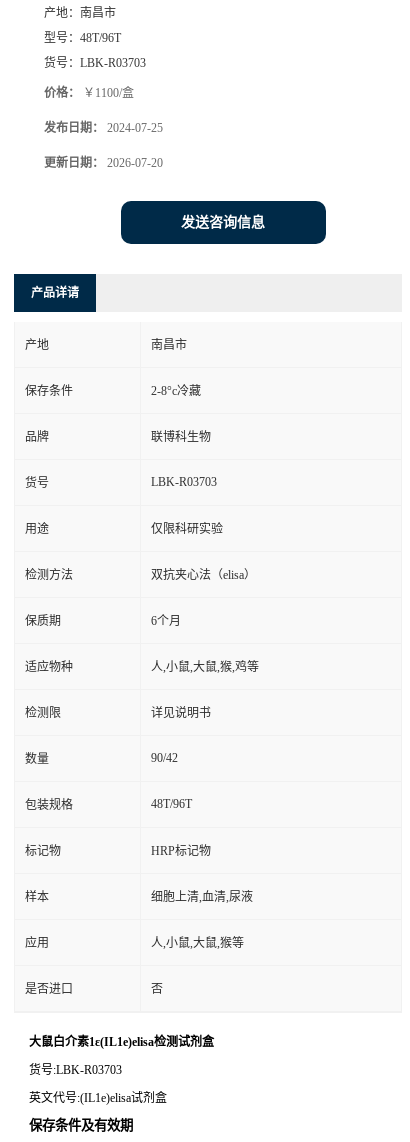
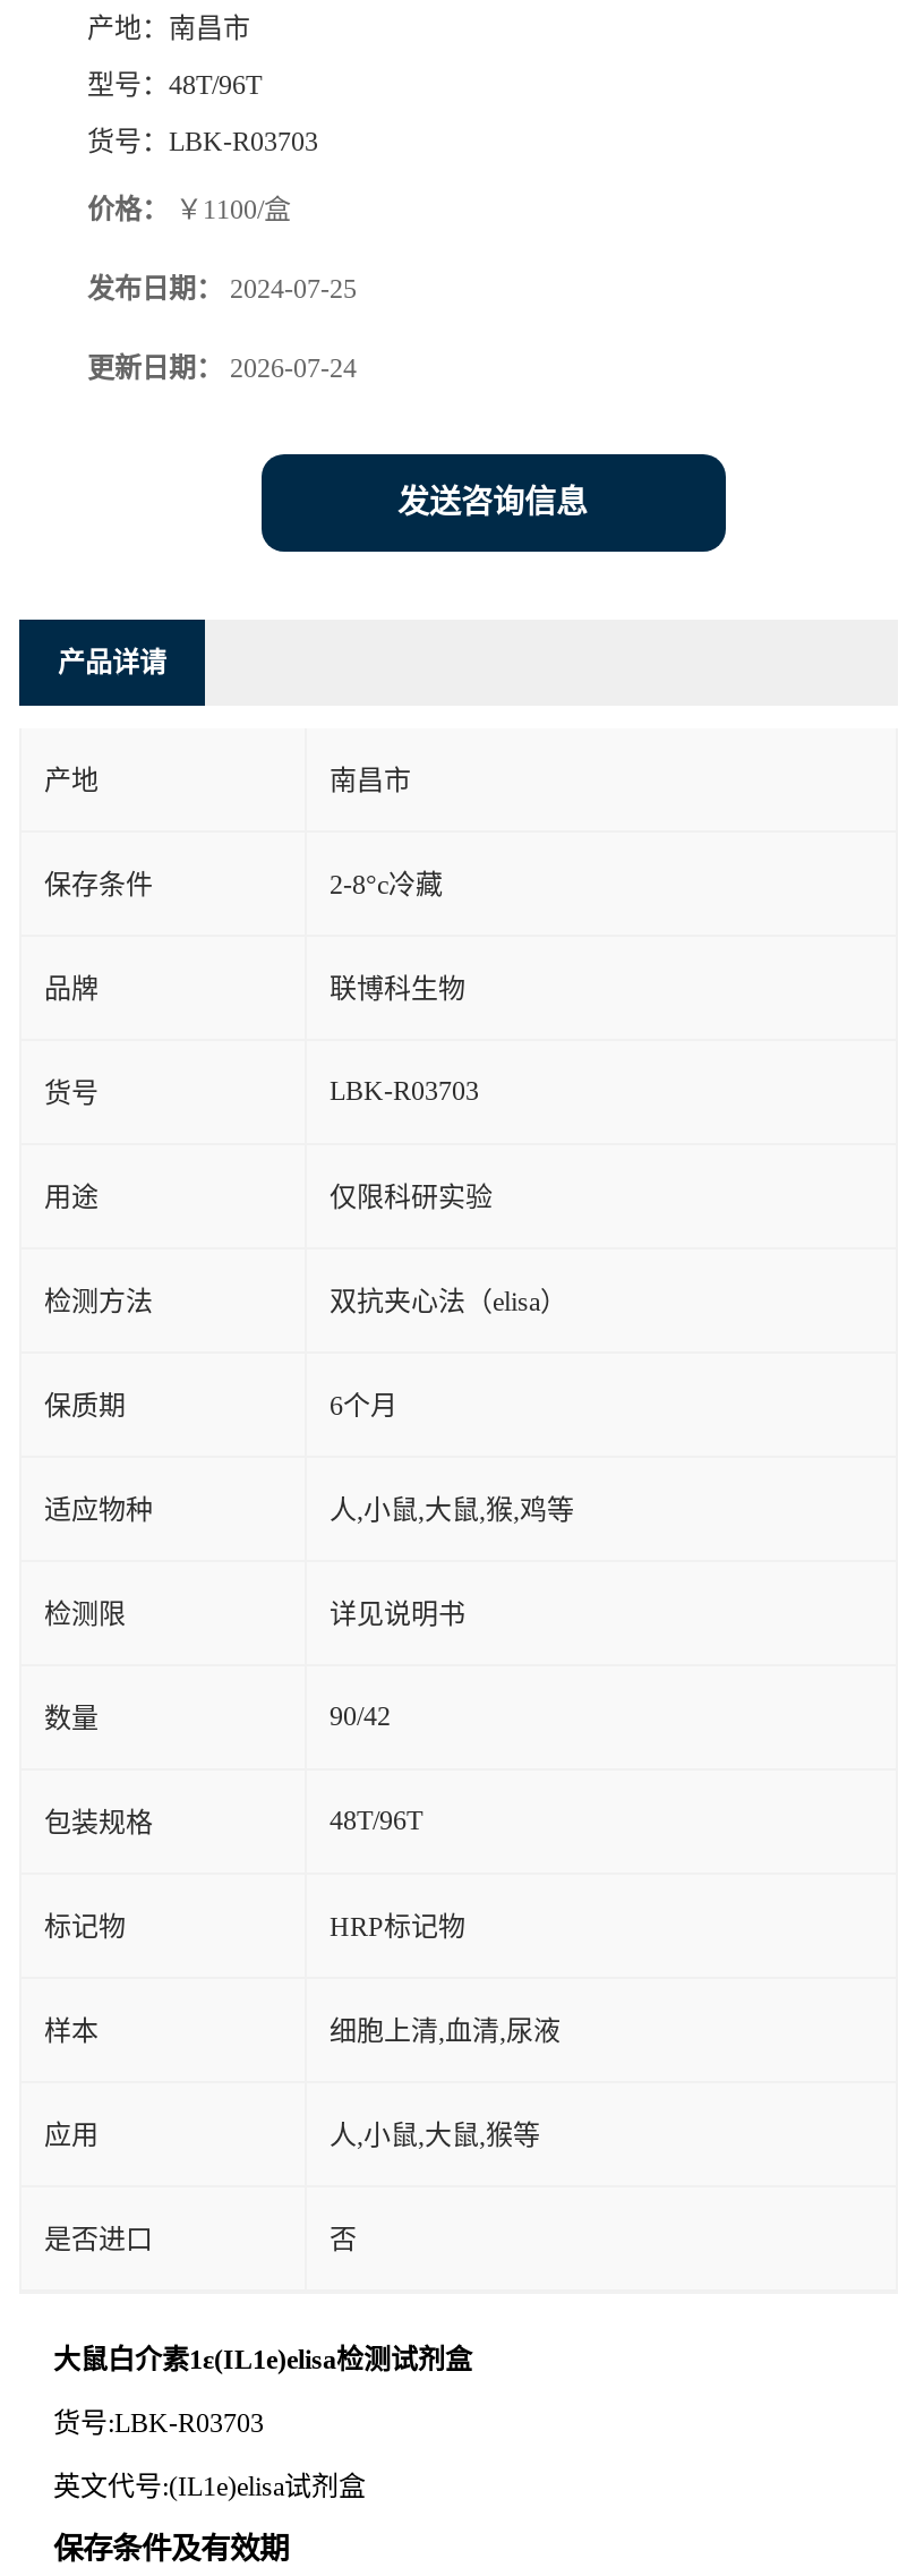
- 更新日期：2026-07-20
+ 更新日期：2026-07-24
